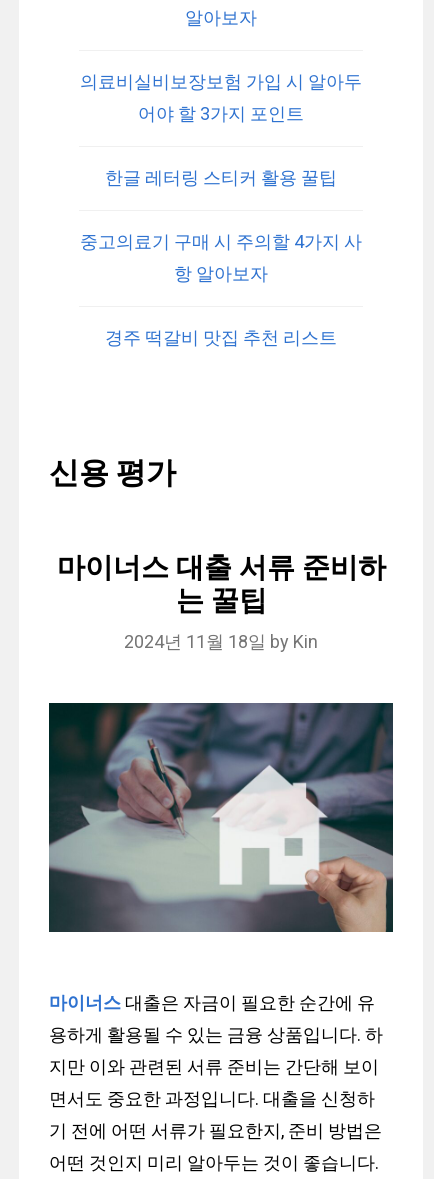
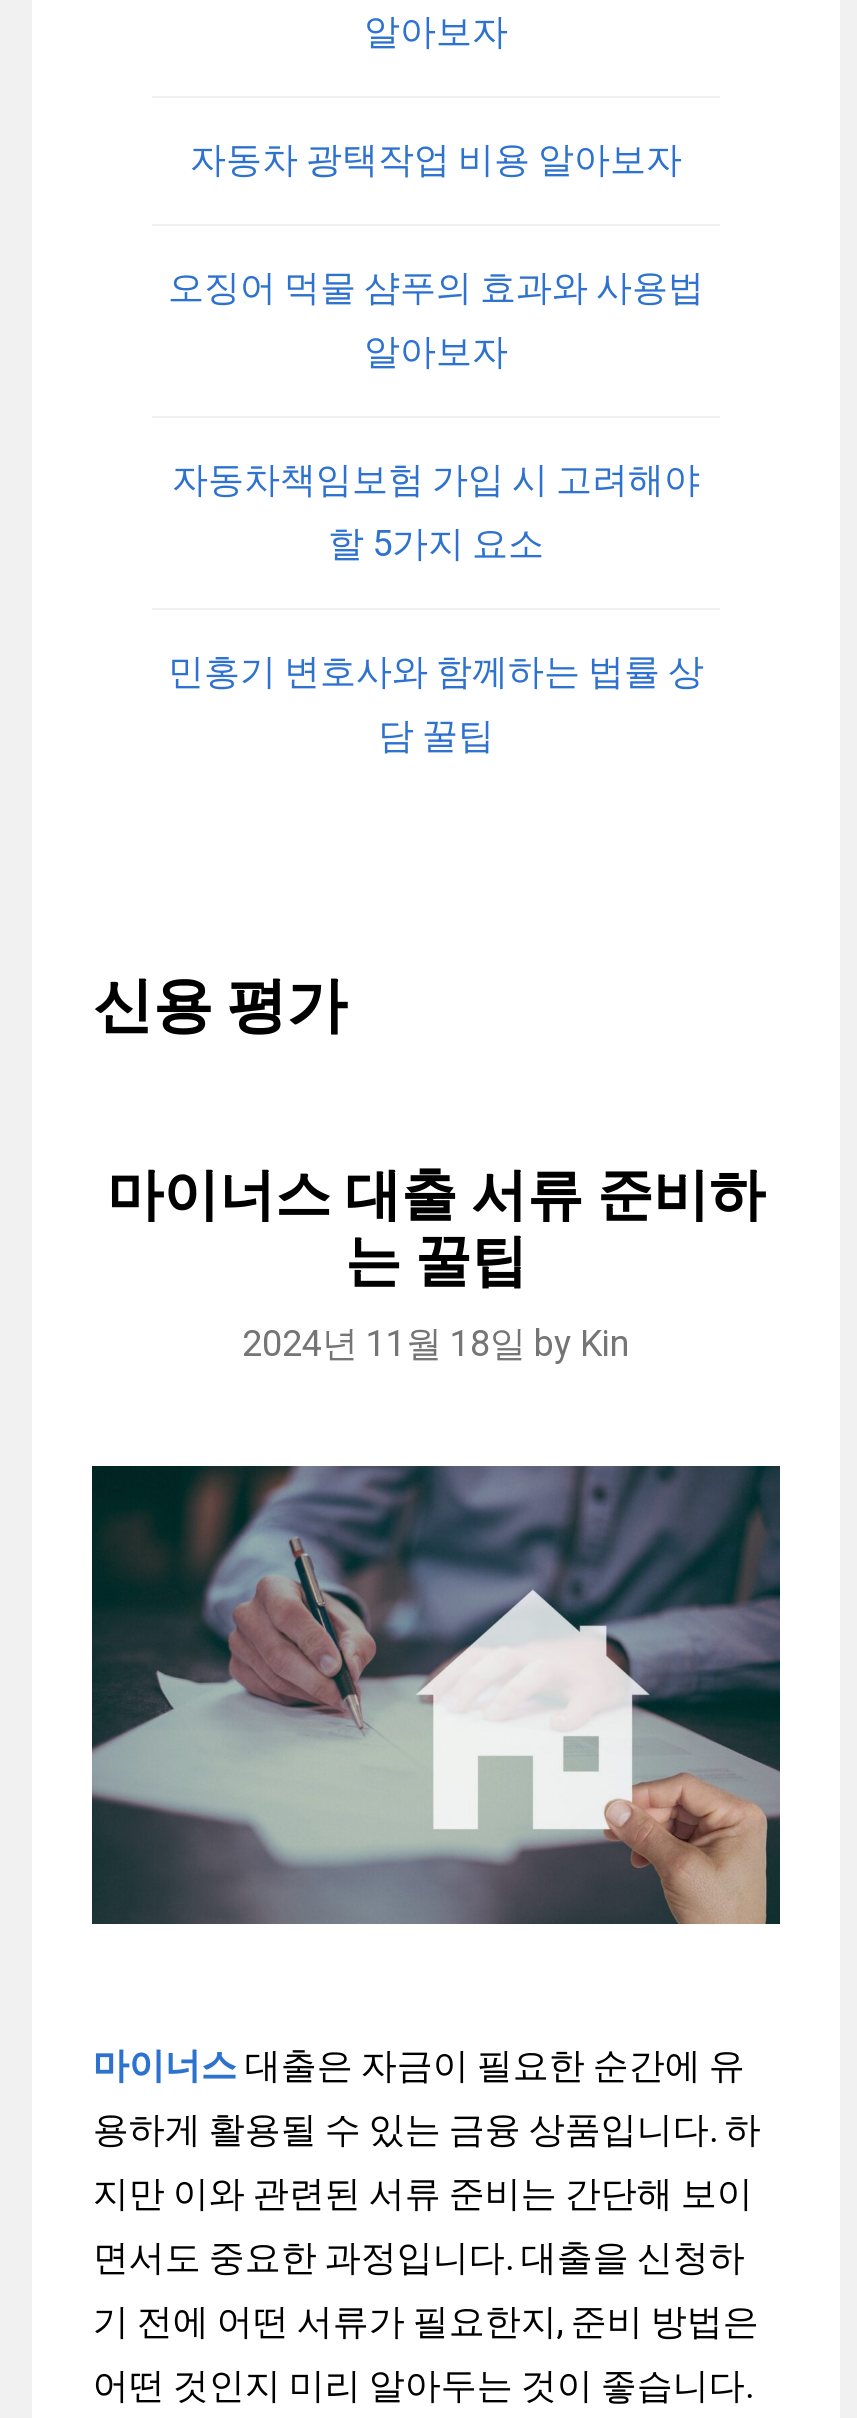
- 의료비실비보장보험 가입 시 알아두
- 어야 할 3가지 포인트
- 한글 레터링 스티커 활용 꿀팁
- 중고의료기 구매 시 주의할 4가지 사
- 항 알아보자
- 경주 떡갈비 맛집 추천 리스트
+ 자동차 광택작업 비용 알아보자
+ 오징어 먹물 샴푸의 효과와 사용법
+ 알아보자
+ 자동차책임보험 가입 시 고려해야
+ 할 5가지 요소
+ 민홍기 변호사와 함께하는 법률 상
+ 담 꿀팁
